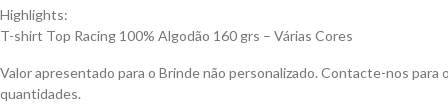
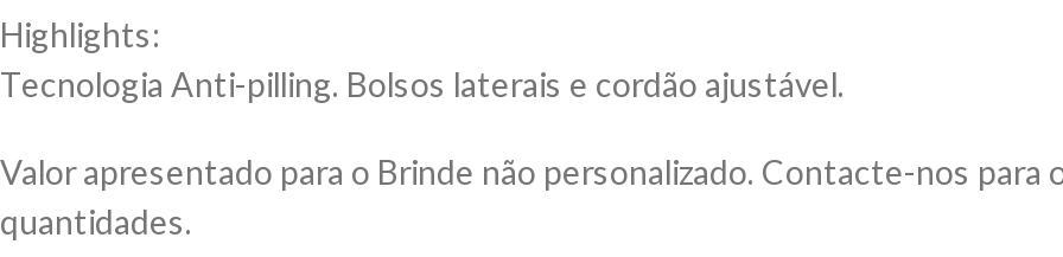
- T-shirt Top Racing 100% Algodão 160 grs – Várias Cores
+ Tecnologia Anti-pilling. Bolsos laterais e cordão ajustável.
